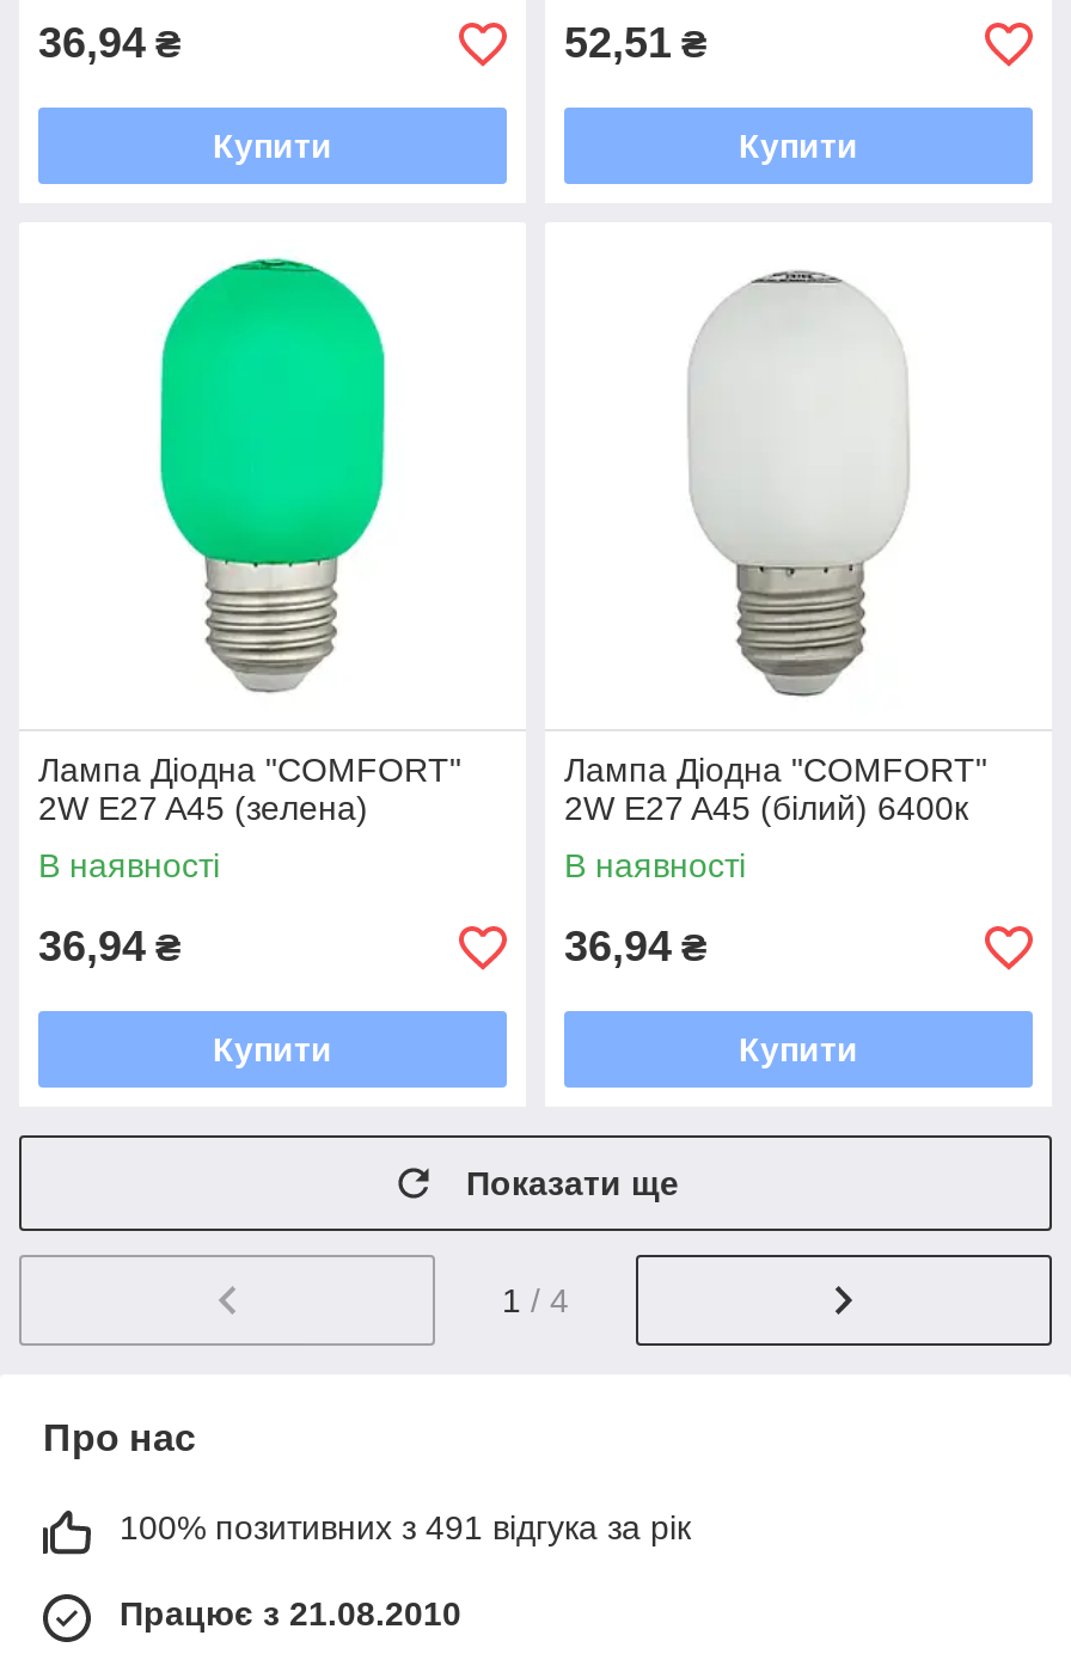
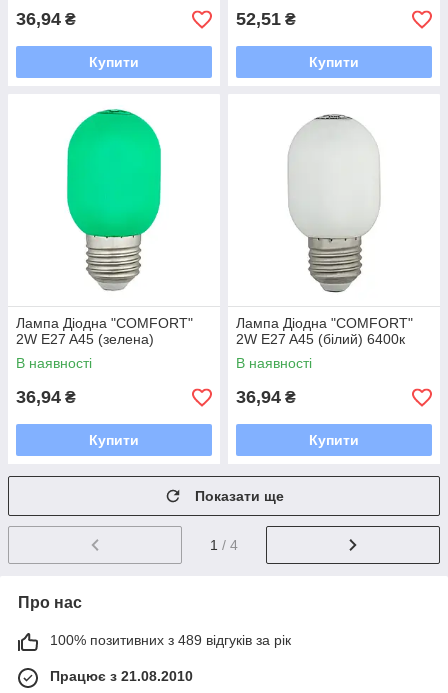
- 100% позитивних з 491 відгука за рік
+ 100% позитивних з 489 відгуків за рік
